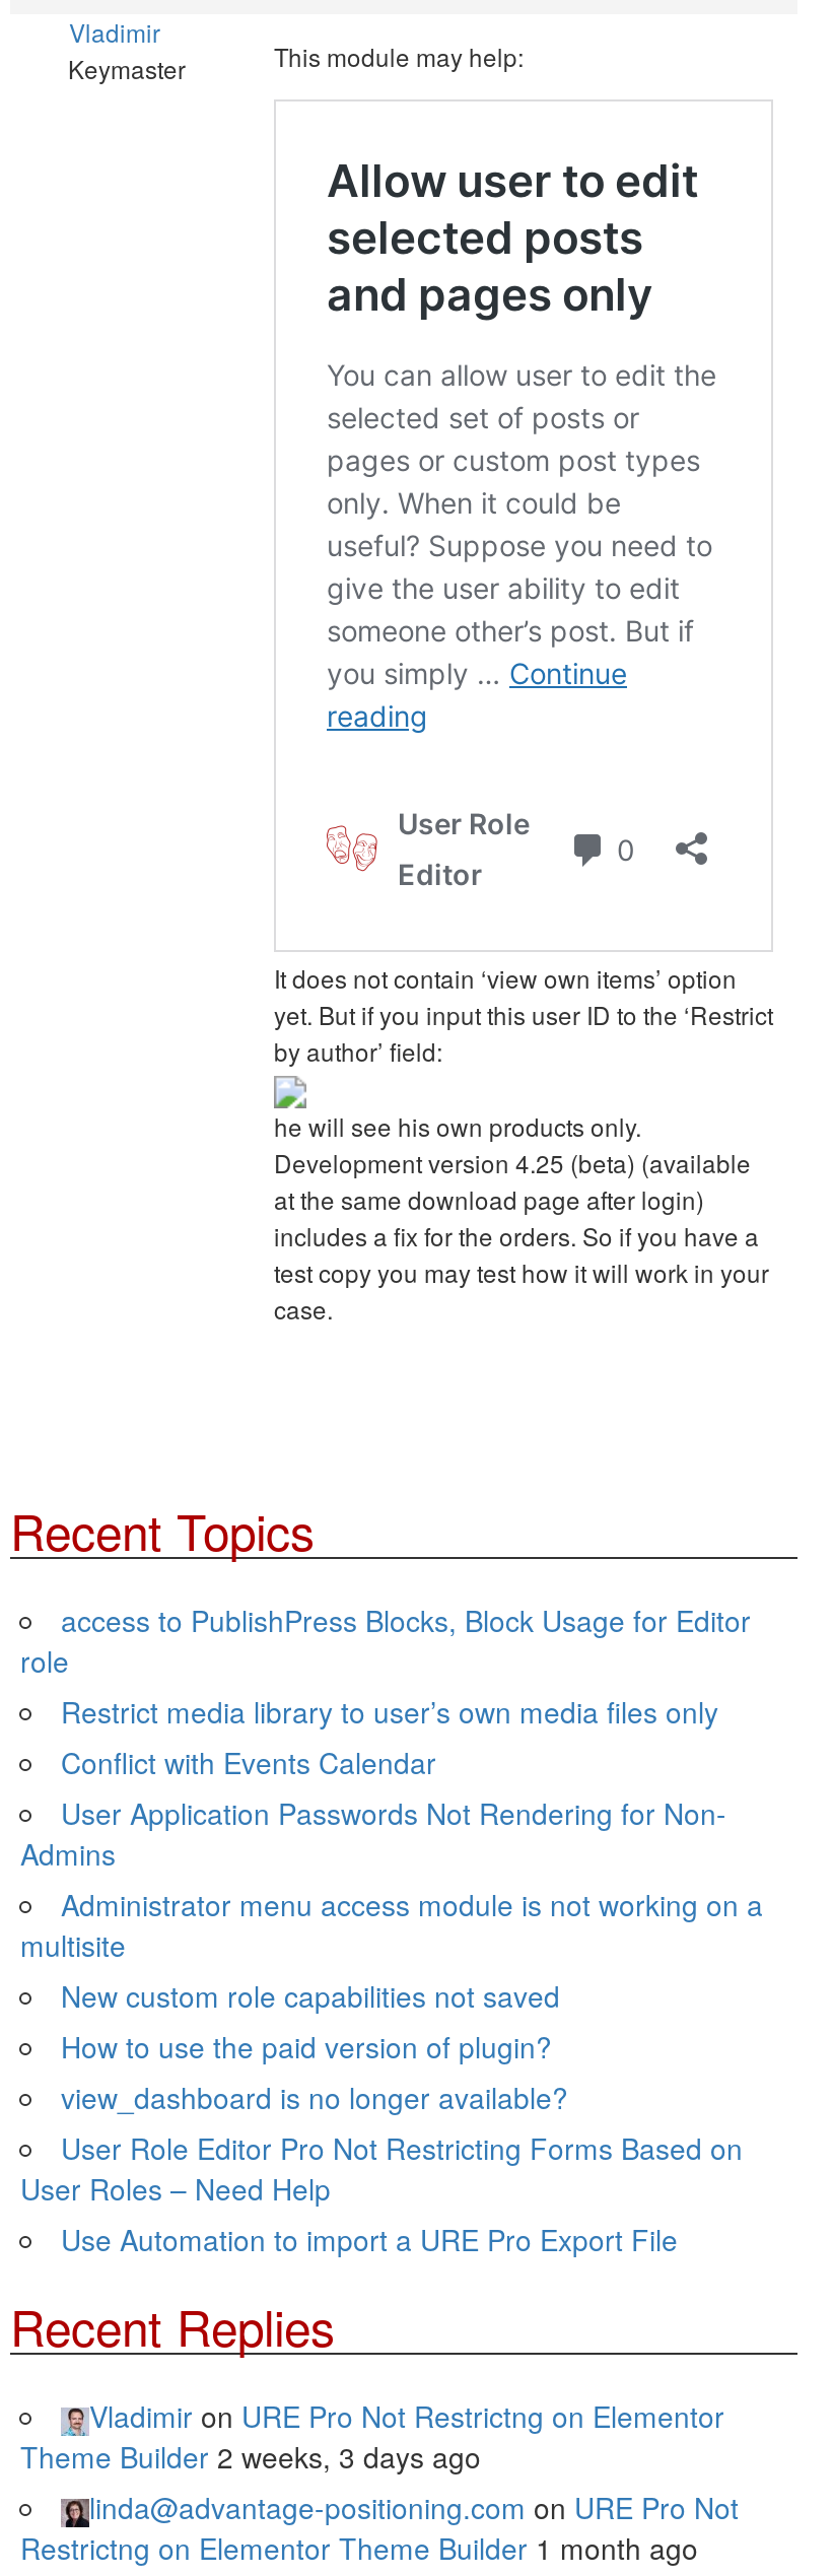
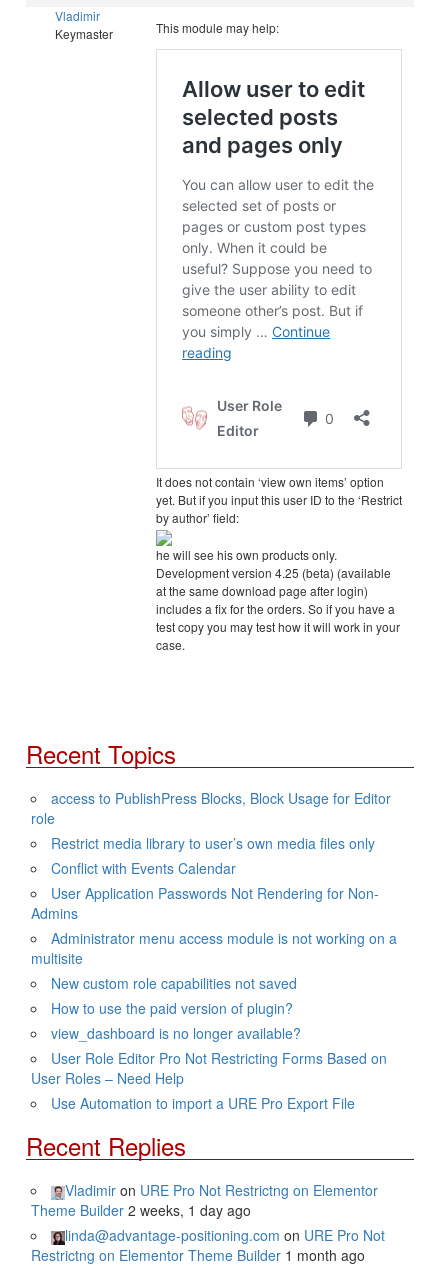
- Theme Builder 2 weeks, 3 days ago
+ Theme Builder 2 weeks, 1 day ago
